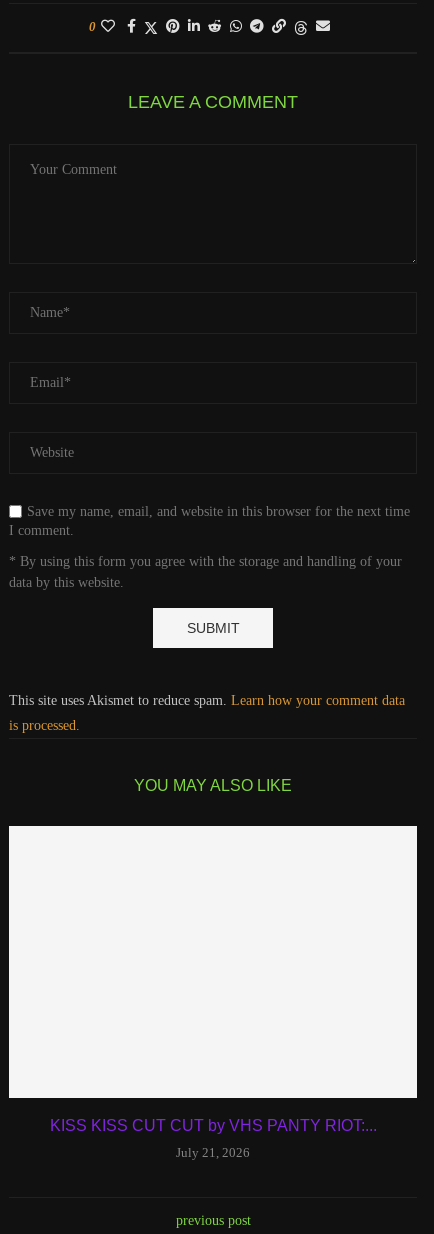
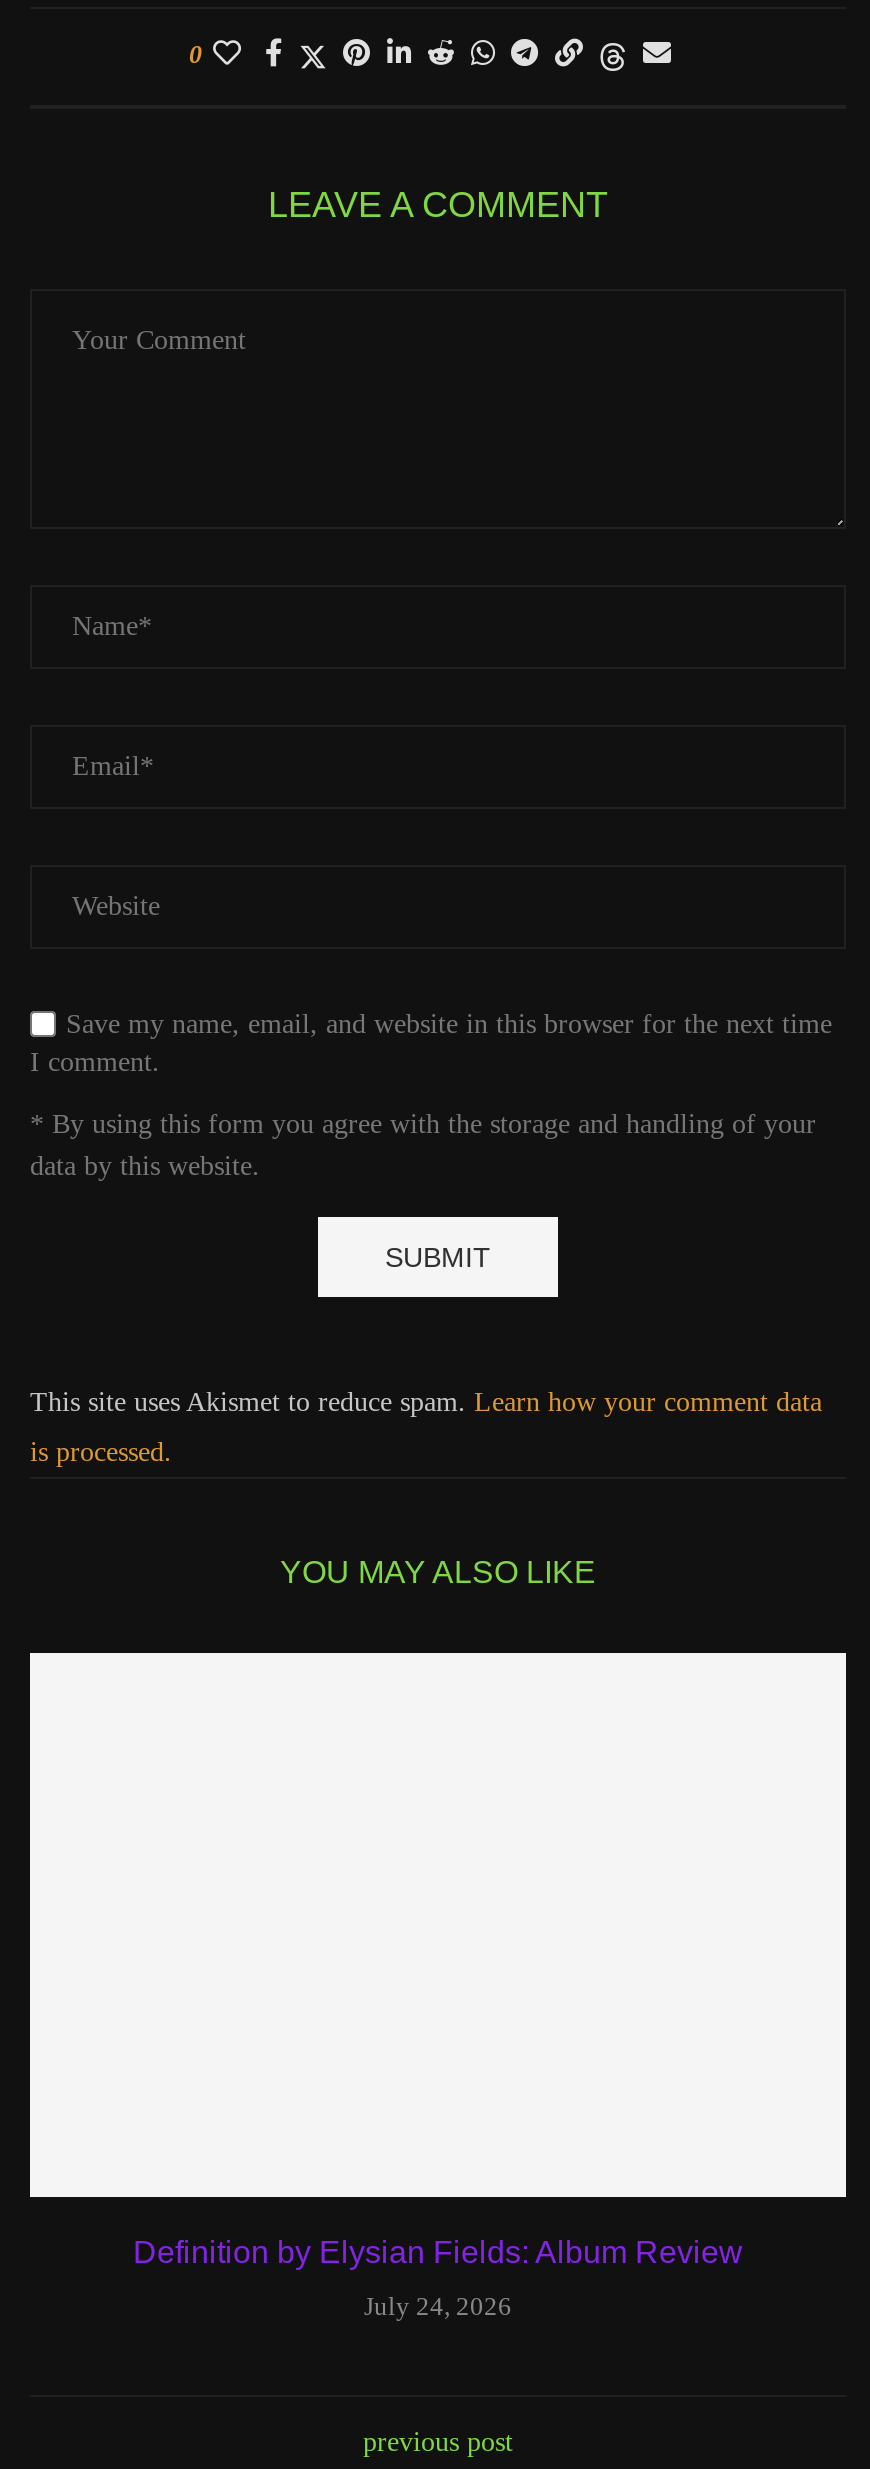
- KISS KISS CUT CUT by VHS PANTY RIOT:...
+ Definition by Elysian Fields: Album Review

- July 21, 2026
+ July 24, 2026
